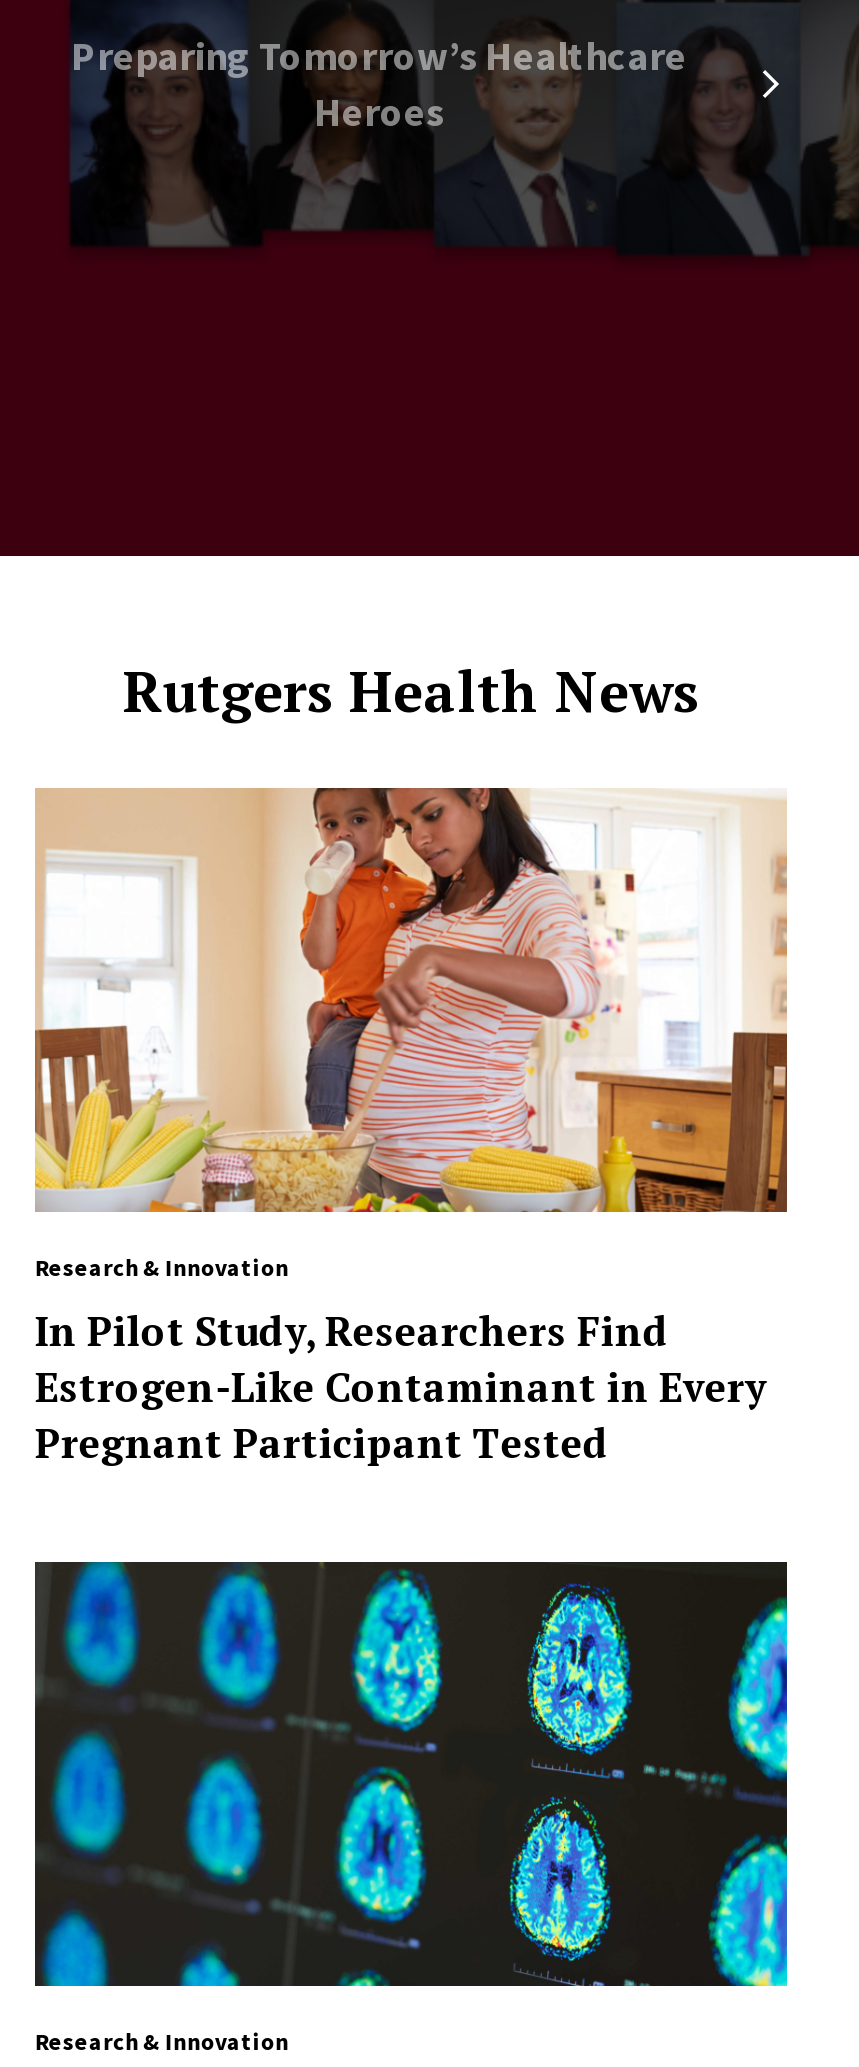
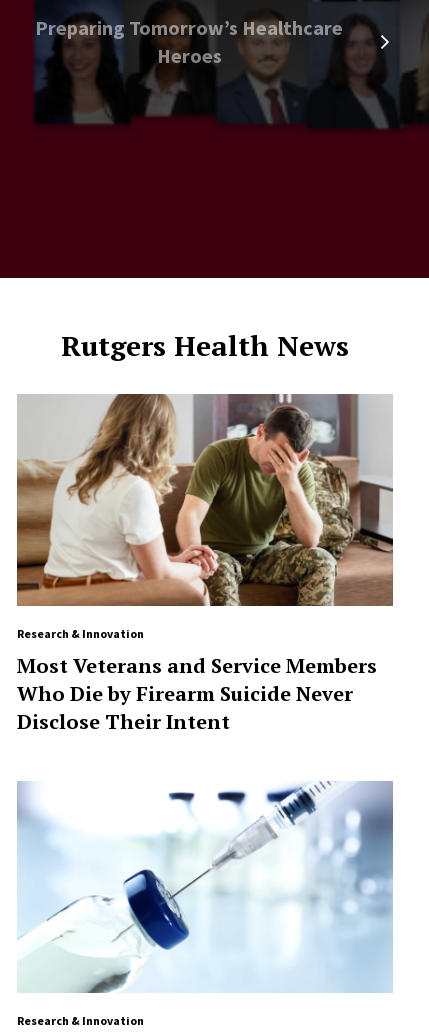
- [image]
+ [image]

- In Pilot Study, Researchers Find
- Estrogen-Like Contaminant in Every
- Pregnant Participant Tested
+ Most Veterans and Service Members
+ Who Die by Firearm Suicide Never
+ Disclose Their Intent

- [image]
+ [image]
